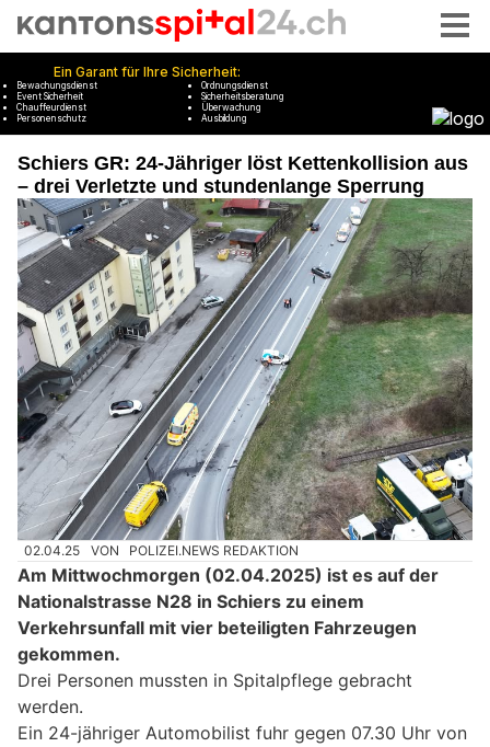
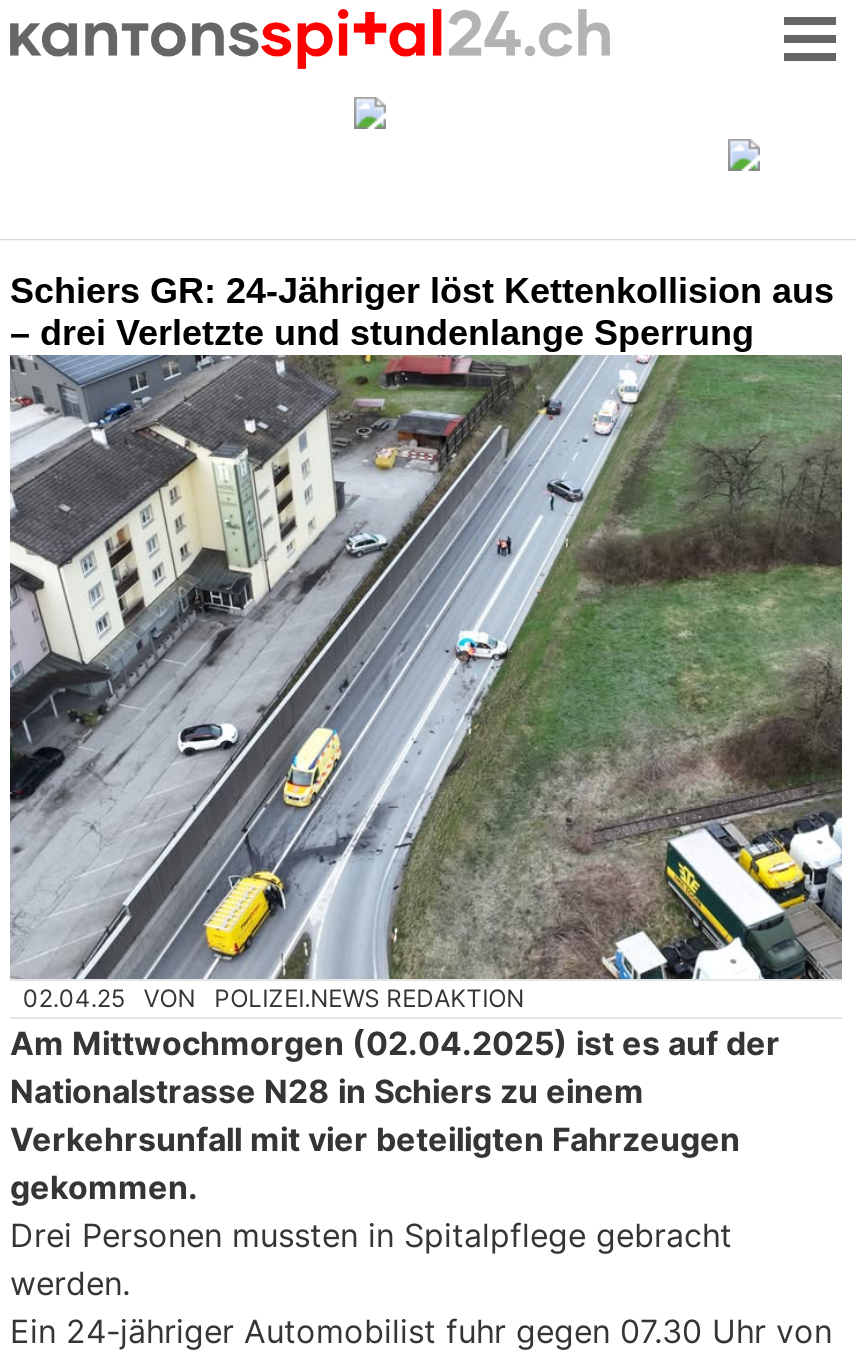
- [image]
